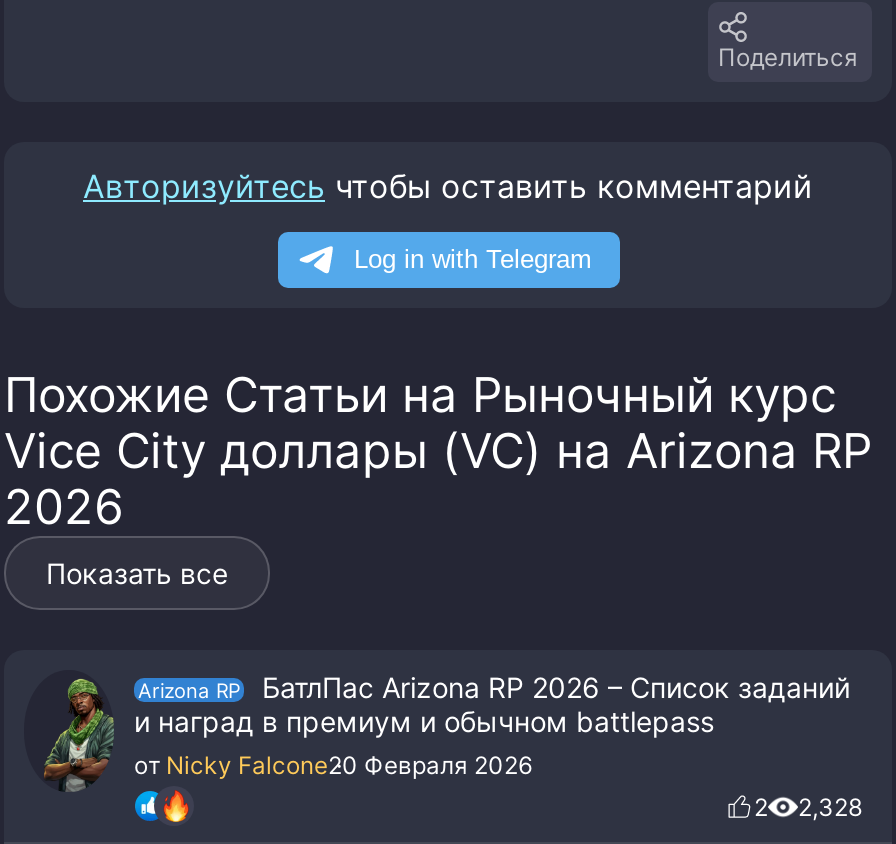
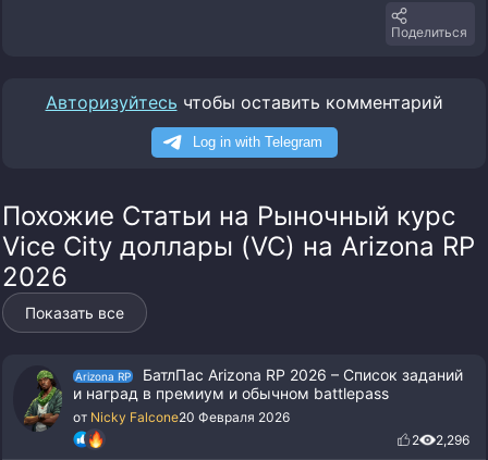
- 2 2,328
+ 2 2,296
